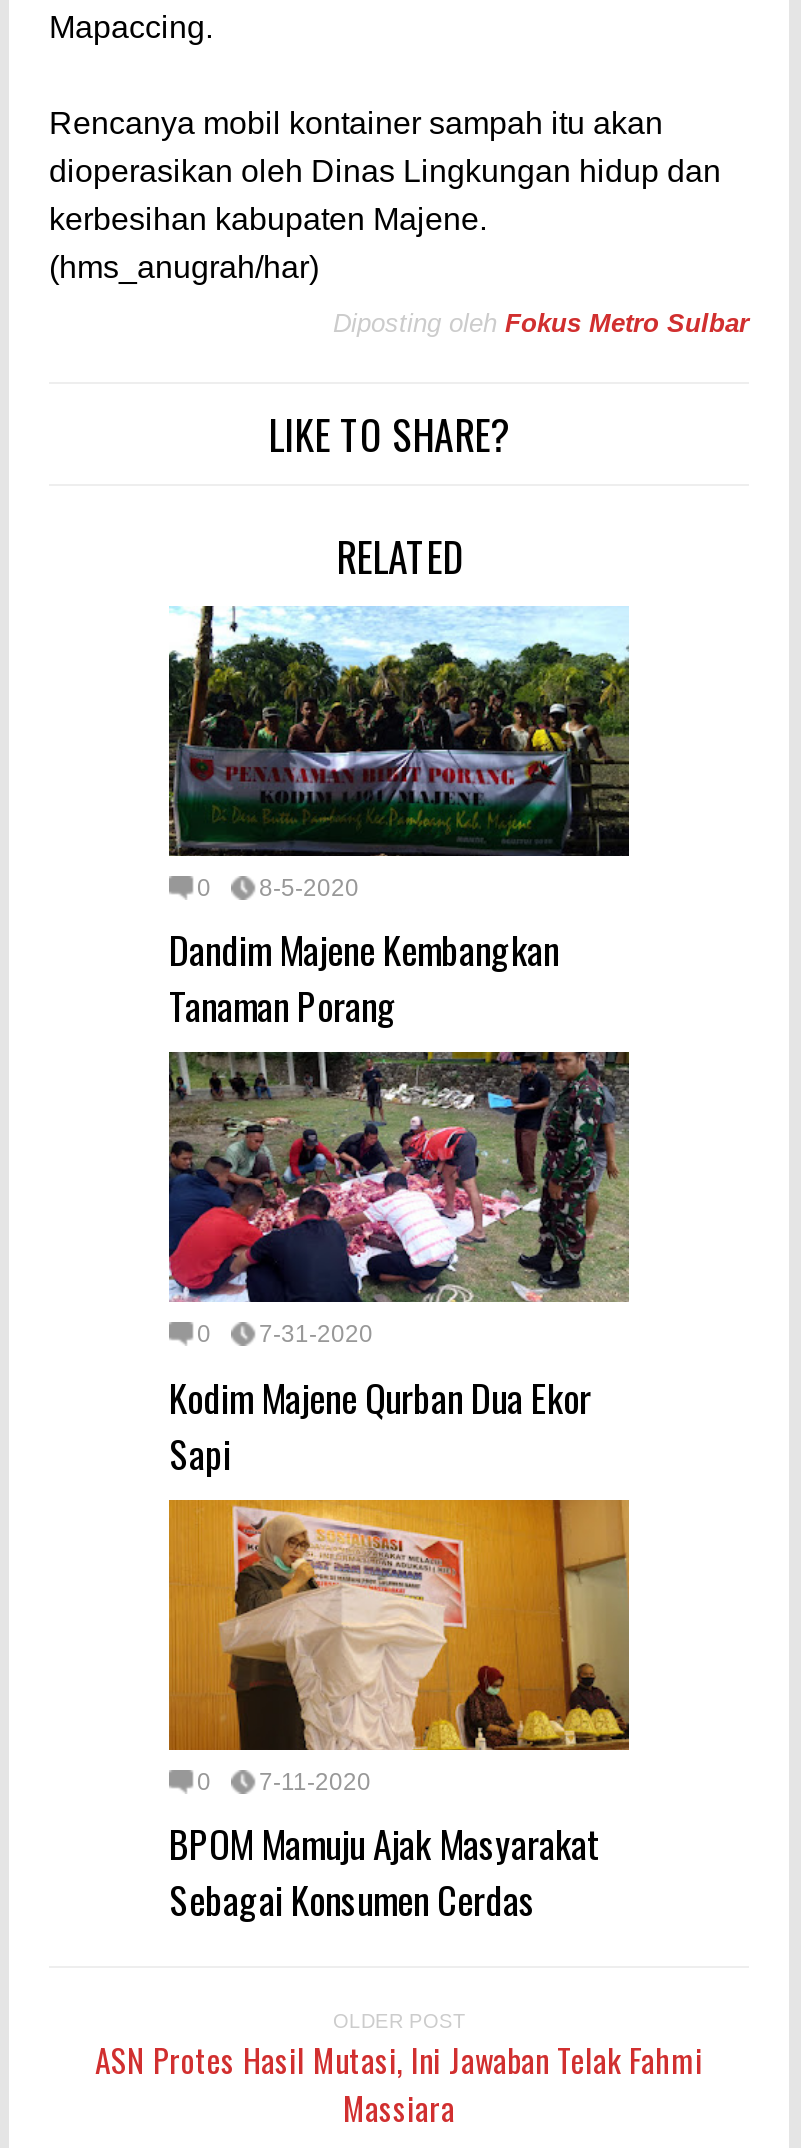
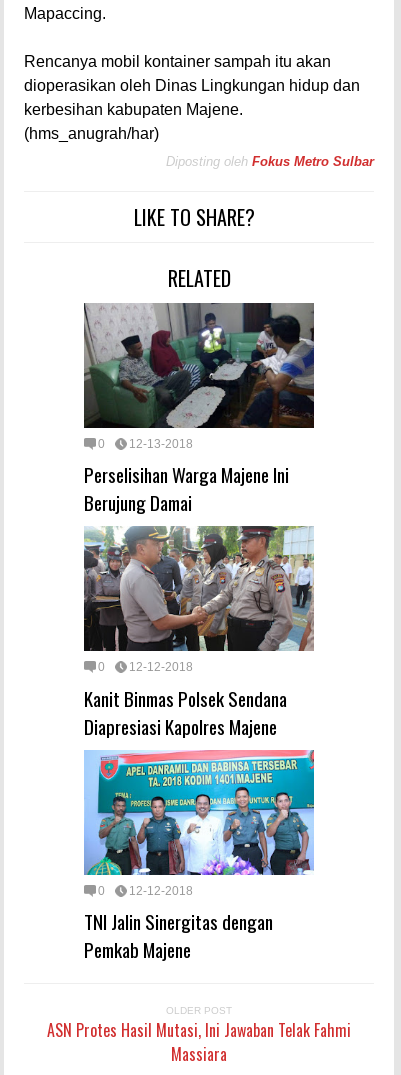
- [image]
- 8-5-2020
- Dandim Majene Kembangkan
- Tanaman Porang
+ [image]
+ 12-13-2018
+ Perselisihan Warga Majene Ini
+ Berujung Damai

- [image]
- 7-31-2020
- Kodim Majene Qurban Dua Ekor
- Sapi
+ [image]
+ 12-12-2018
+ Kanit Binmas Polsek Sendana
+ Diapresiasi Kapolres Majene

- [image]
- 7-11-2020
- BPOM Mamuju Ajak Masyarakat
- Sebagai Konsumen Cerdas
+ [image]
+ 12-12-2018
+ TNI Jalin Sinergitas dengan
+ Pemkab Majene
